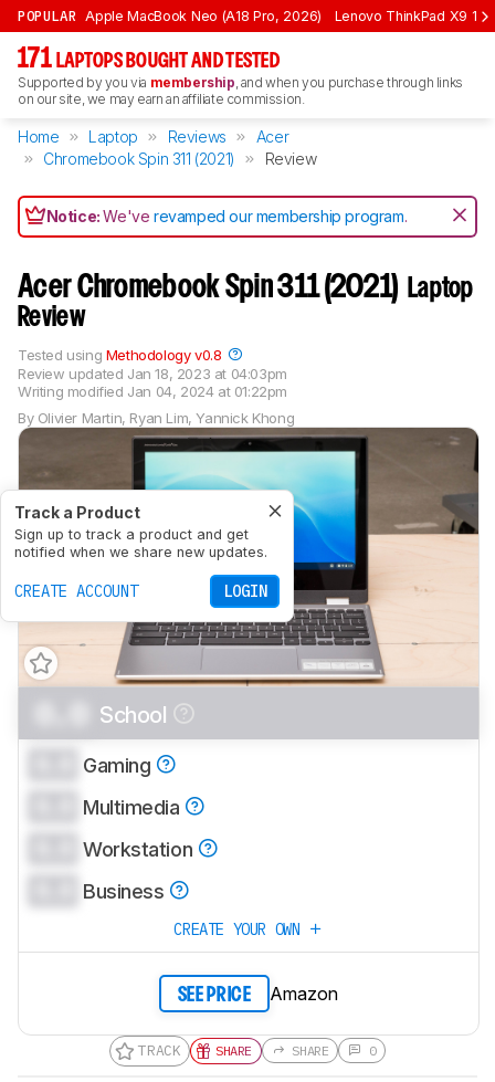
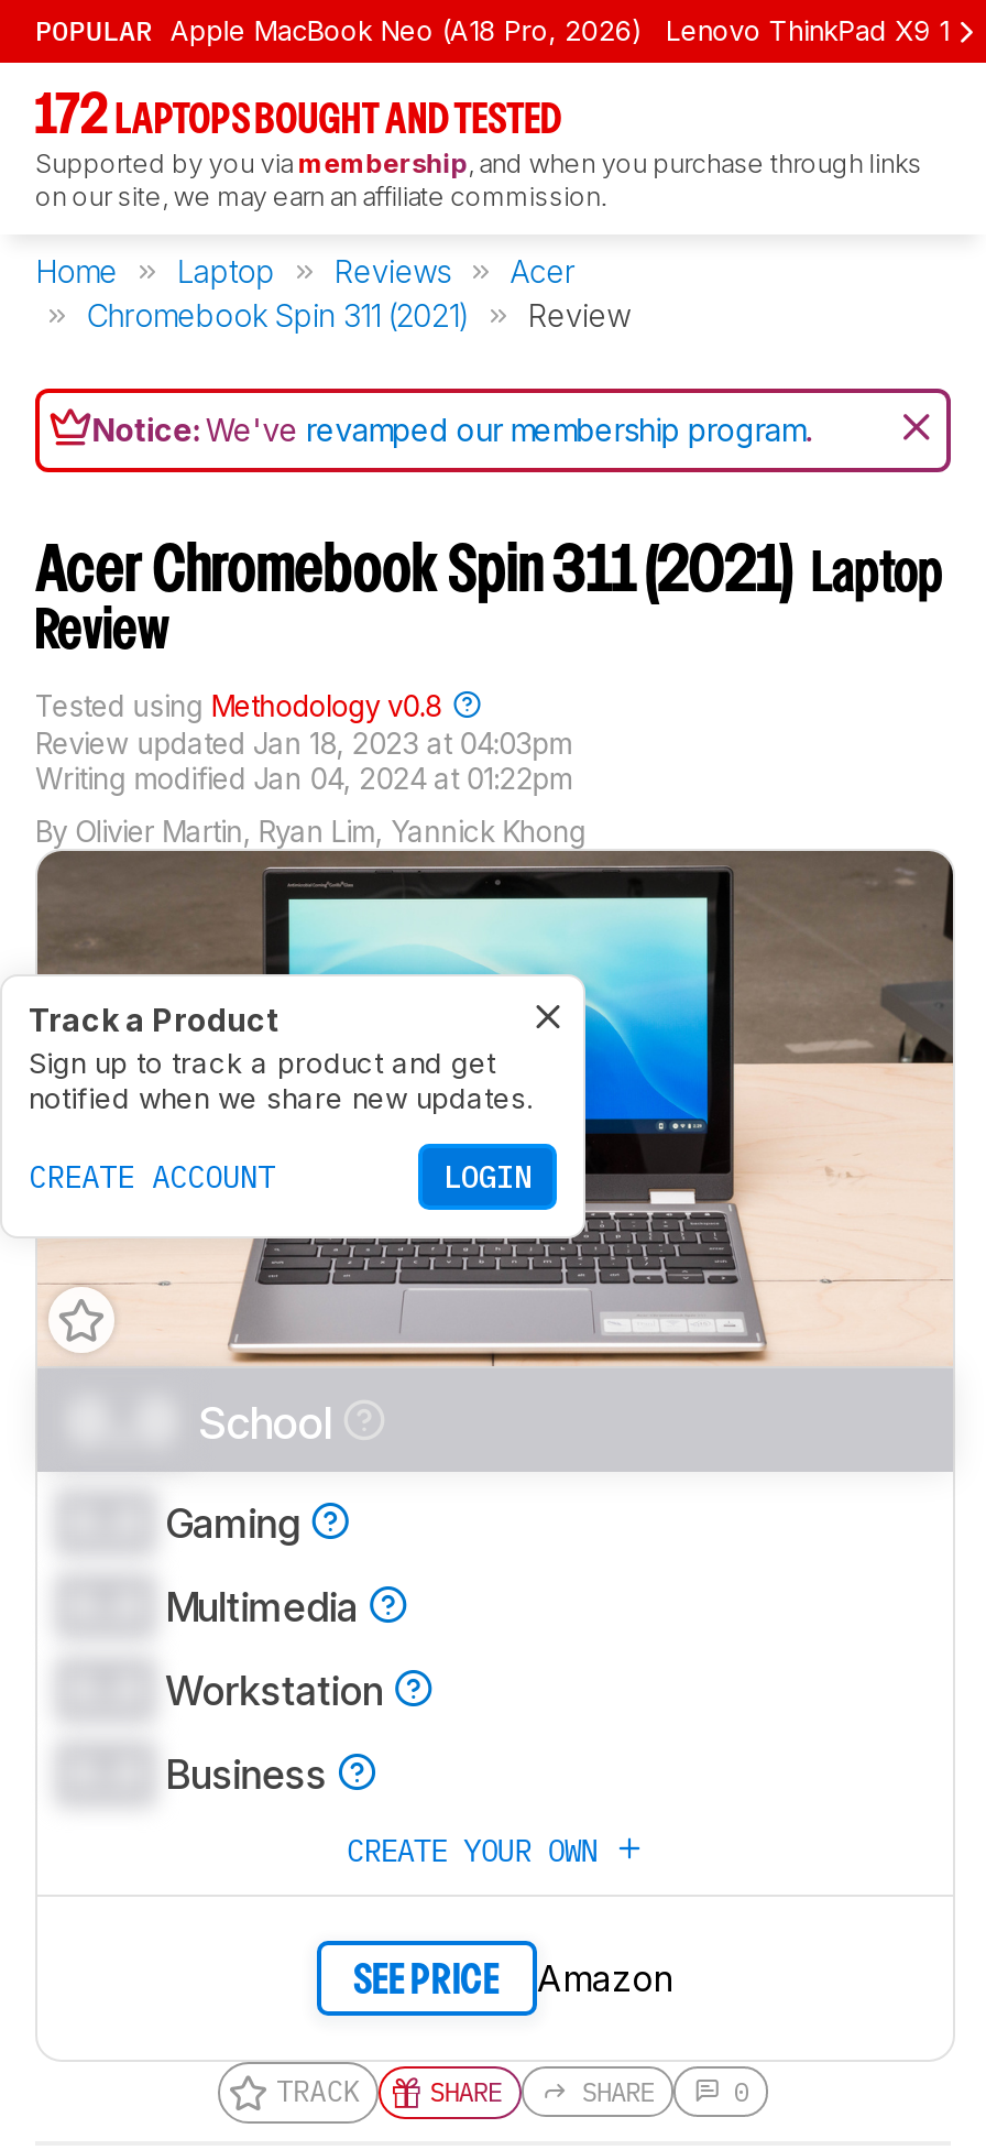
- 171 LAPTOPS BOUGHT AND TESTED
+ 172 LAPTOPS BOUGHT AND TESTED
